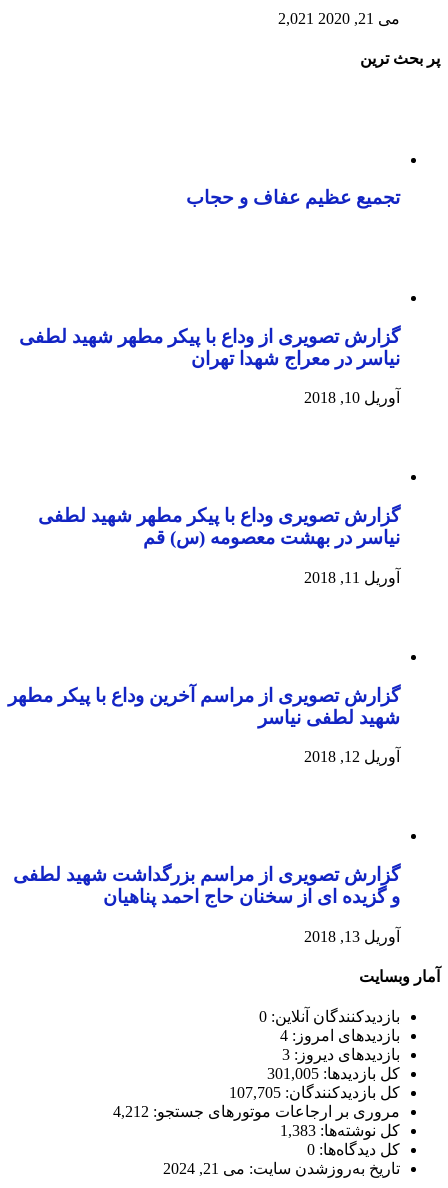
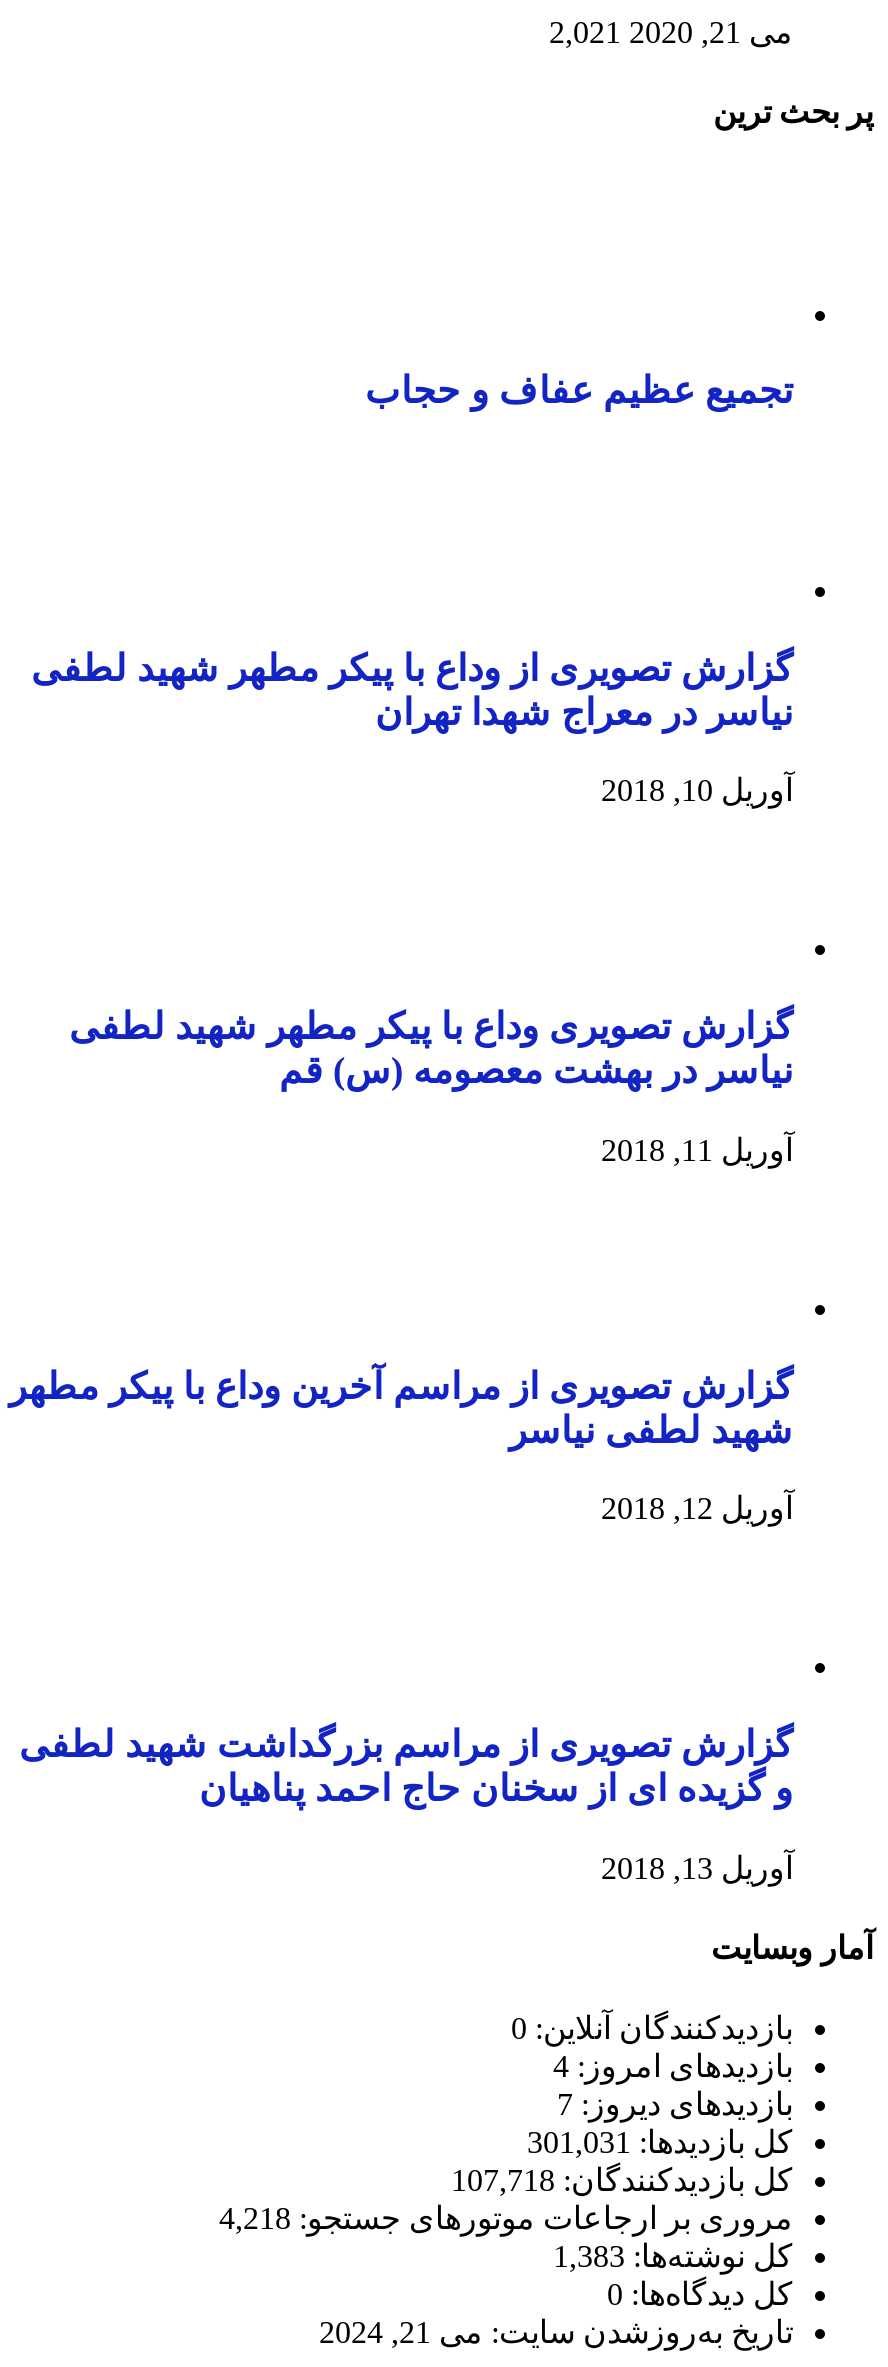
- بازدیدهای دیروز: 3
+ بازدیدهای دیروز: 7

- کل بازدیدها: 301,005
+ کل بازدیدها: 301,031

- کل بازدیدکنند‌گان: 107,705
+ کل بازدیدکنند‌گان: 107,718

- مروری بر ارجاعات موتورهای جستجو: 4,212
+ مروری بر ارجاعات موتورهای جستجو: 4,218
